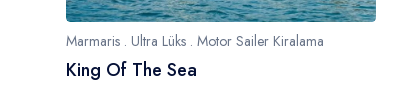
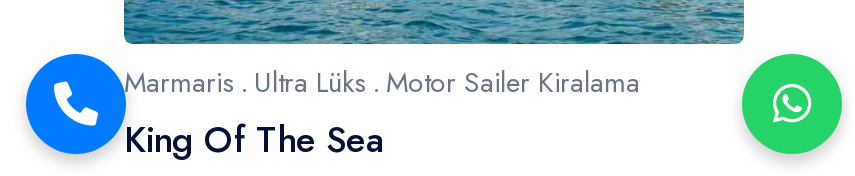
+ [image]

+ [image]
